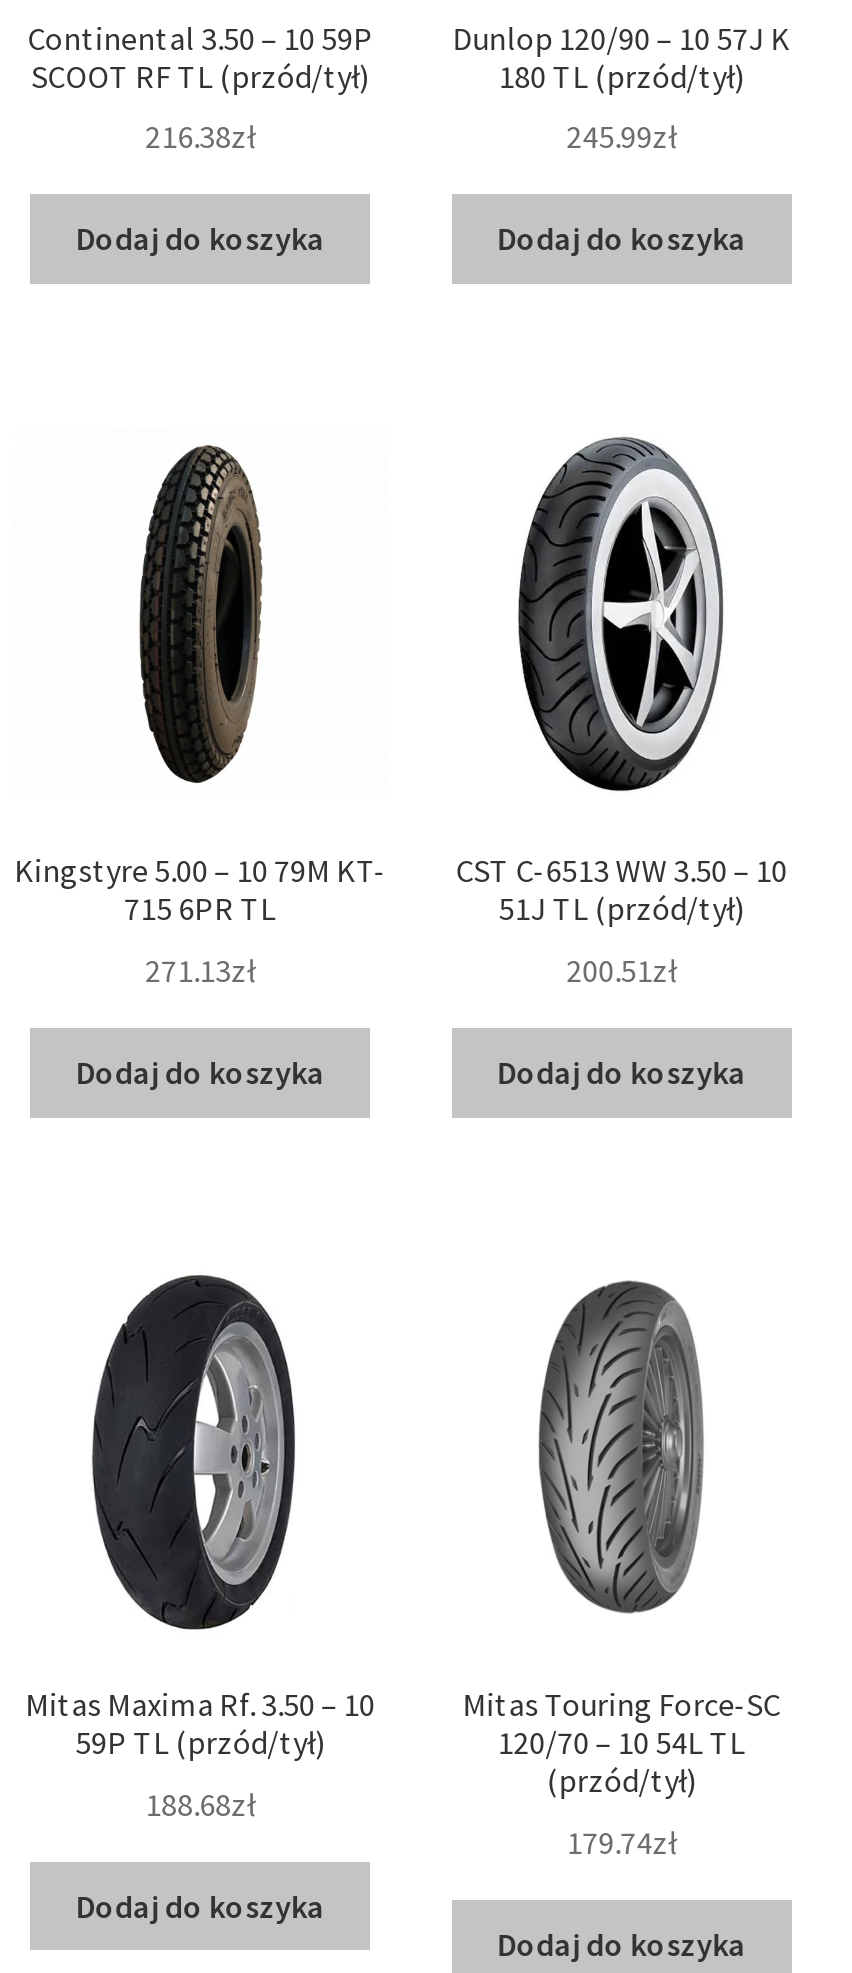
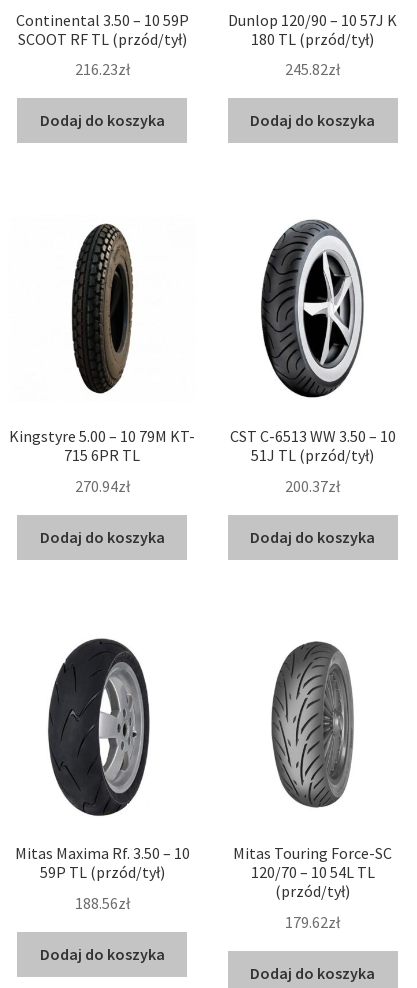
- 216.38zł
+ 216.23zł

- 245.99zł
+ 245.82zł

- 271.13zł
+ 270.94zł

- 200.51zł
+ 200.37zł

- 188.68zł
+ 188.56zł

- 179.74zł
+ 179.62zł
